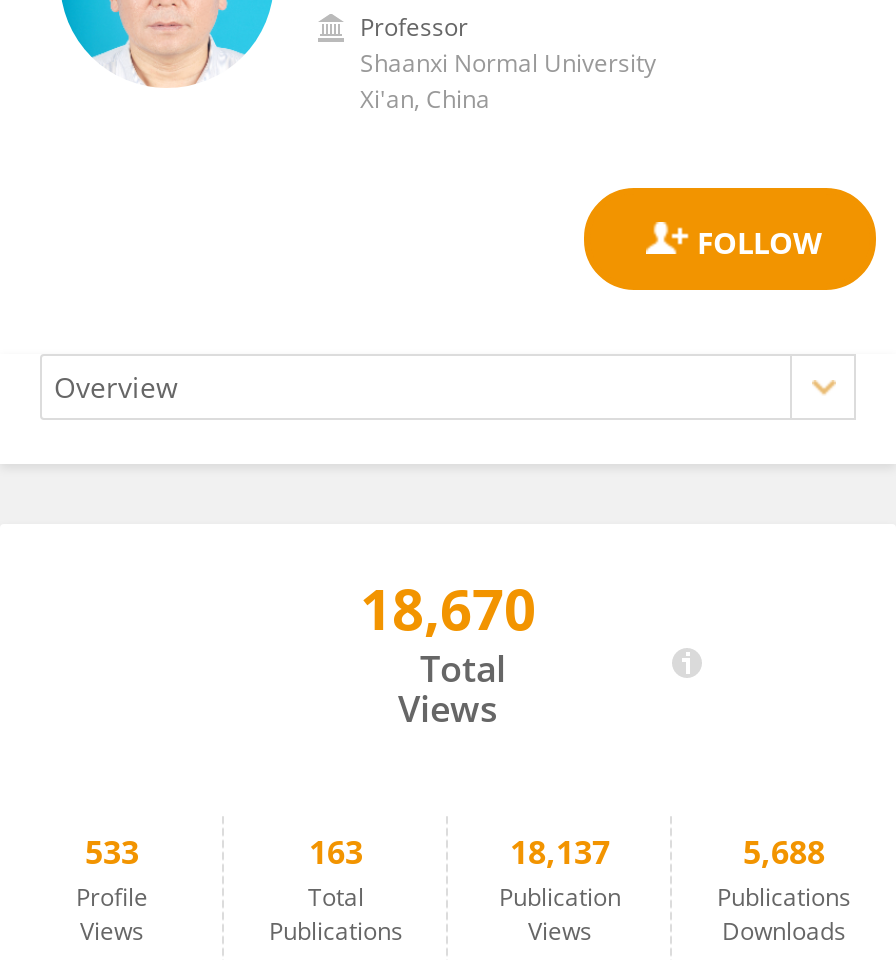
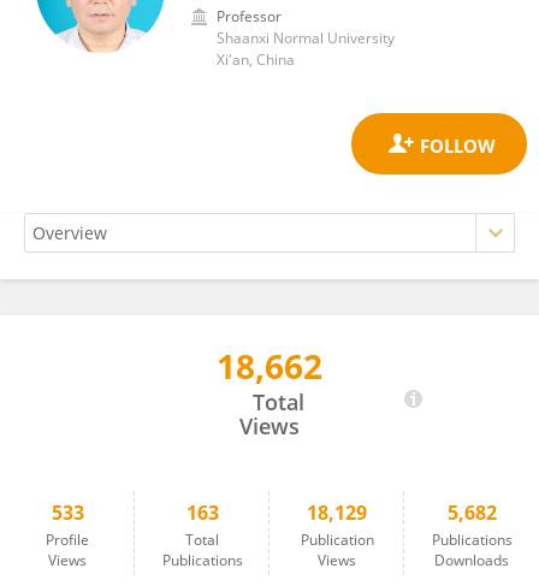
- 18,670
+ 18,662

- 18,137
+ 18,129

- 5,688
+ 5,682
